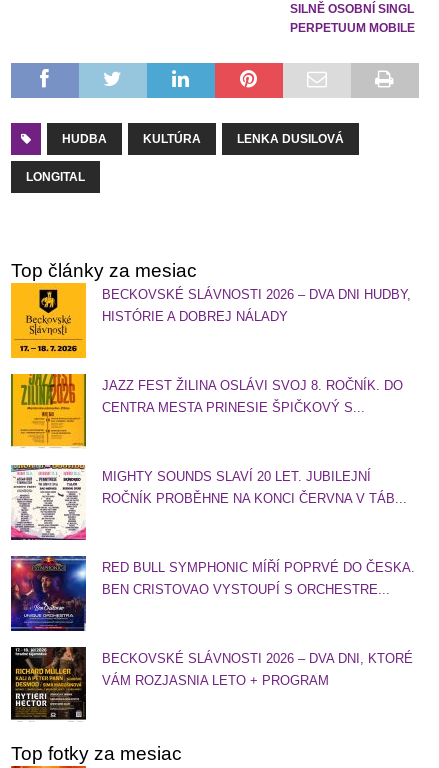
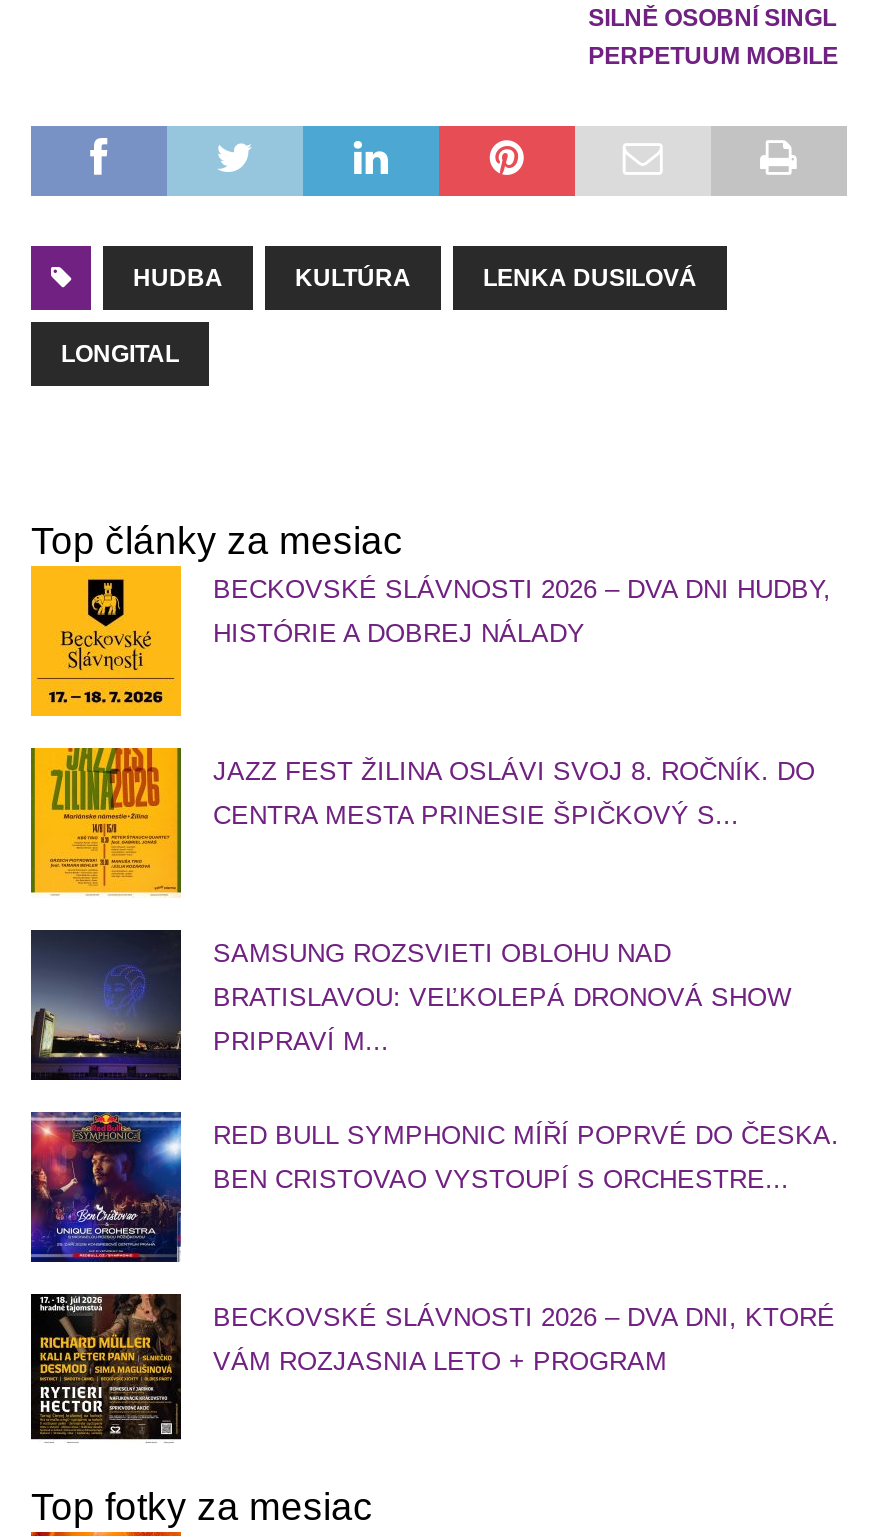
- [image]
- MIGHTY SOUNDS SLAVÍ 20 LET. JUBILEJNÍ
- ROČNÍK PROBĚHNE NA KONCI ČERVNA V TÁB...
+ [image]
+ SAMSUNG ROZSVIETI OBLOHU NAD
+ BRATISLAVOU: VEĽKOLEPÁ DRONOVÁ SHOW
+ PRIPRAVÍ M...
